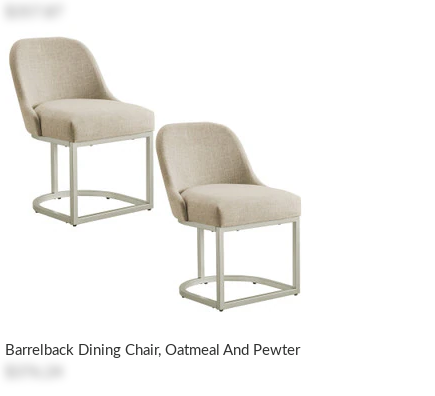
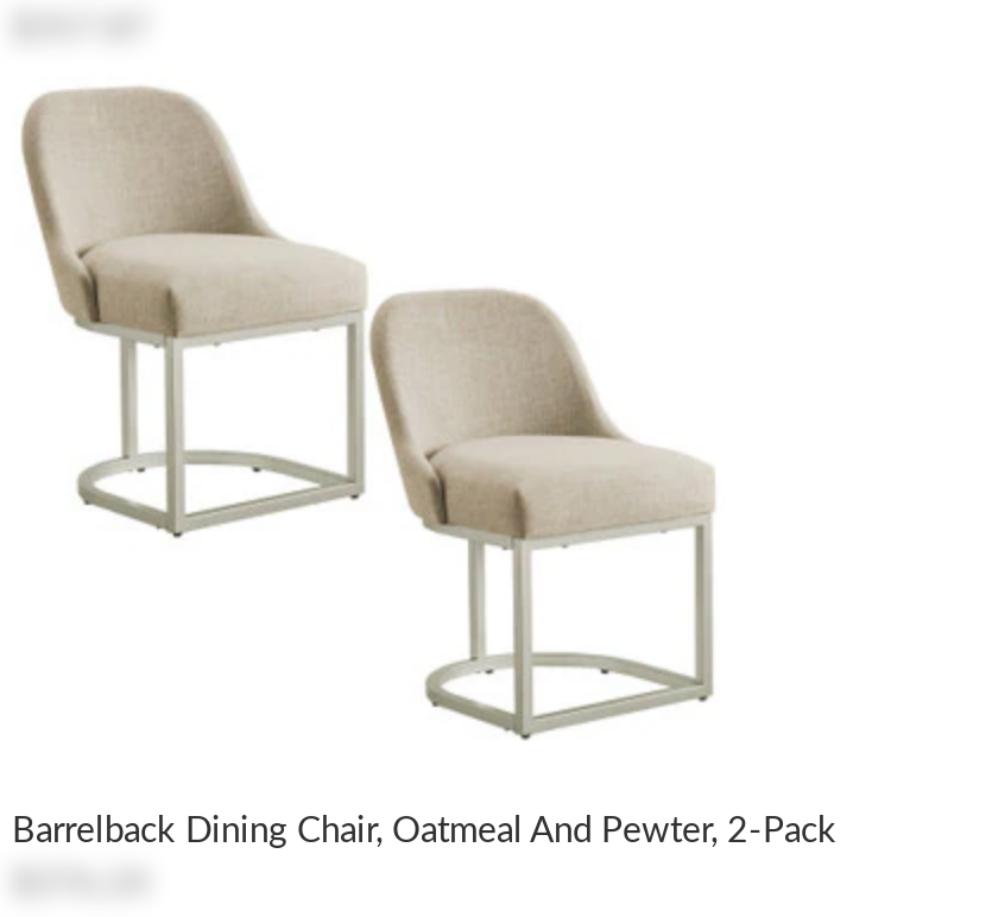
- Barrelback Dining Chair, Oatmeal And Pewter
+ Barrelback Dining Chair, Oatmeal And Pewter, 2-Pack
